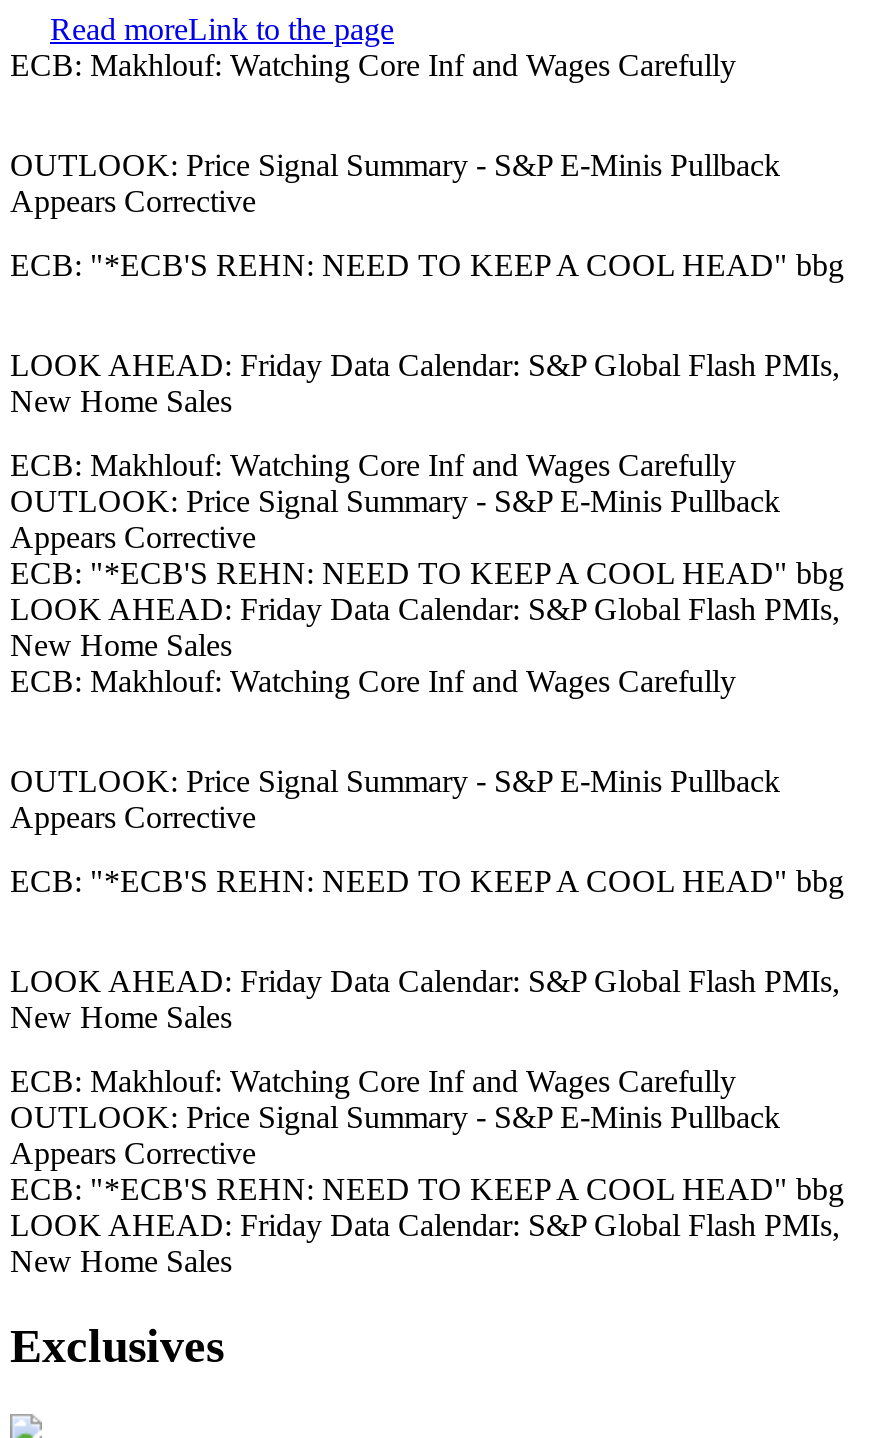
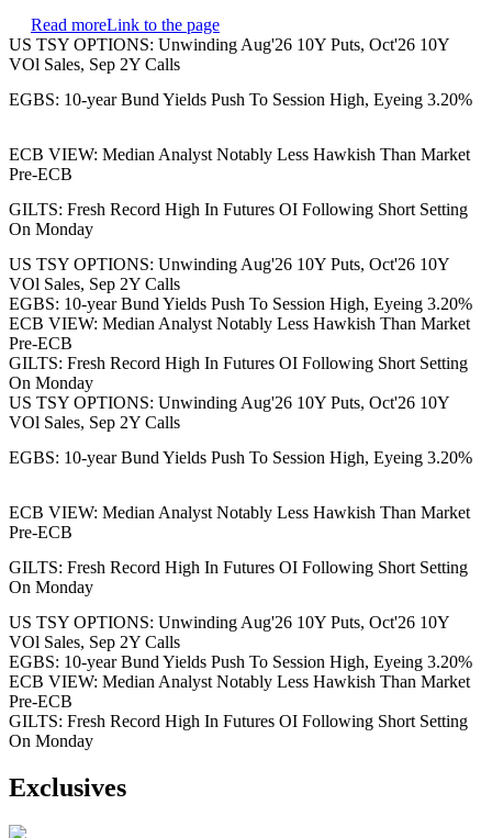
- ECB: Makhlouf: Watching Core Inf and Wages Carefully
+ US TSY OPTIONS: Unwinding Aug'26 10Y Puts, Oct'26 10Y
+ VOl Sales, Sep 2Y Calls

- OUTLOOK: Price Signal Summary - S&P E-Minis Pullback
- Appears Corrective
+ EGBS: 10-year Bund Yields Push To Session High, Eyeing 3.20%

- ECB: "*ECB'S REHN: NEED TO KEEP A COOL HEAD" bbg
+ ECB VIEW: Median Analyst Notably Less Hawkish Than Market
+ Pre-ECB

- LOOK AHEAD: Friday Data Calendar: S&P Global Flash PMIs,
- New Home Sales
+ GILTS: Fresh Record High In Futures OI Following Short Setting
+ On Monday

- ECB: Makhlouf: Watching Core Inf and Wages Carefully
- OUTLOOK: Price Signal Summary - S&P E-Minis Pullback
- Appears Corrective
- ECB: "*ECB'S REHN: NEED TO KEEP A COOL HEAD" bbg
- LOOK AHEAD: Friday Data Calendar: S&P Global Flash PMIs,
- New Home Sales
- ECB: Makhlouf: Watching Core Inf and Wages Carefully
+ US TSY OPTIONS: Unwinding Aug'26 10Y Puts, Oct'26 10Y
+ VOl Sales, Sep 2Y Calls
+ EGBS: 10-year Bund Yields Push To Session High, Eyeing 3.20%
+ ECB VIEW: Median Analyst Notably Less Hawkish Than Market
+ Pre-ECB
+ GILTS: Fresh Record High In Futures OI Following Short Setting
+ On Monday
+ US TSY OPTIONS: Unwinding Aug'26 10Y Puts, Oct'26 10Y
+ VOl Sales, Sep 2Y Calls

- OUTLOOK: Price Signal Summary - S&P E-Minis Pullback
- Appears Corrective
+ EGBS: 10-year Bund Yields Push To Session High, Eyeing 3.20%

- ECB: "*ECB'S REHN: NEED TO KEEP A COOL HEAD" bbg
+ ECB VIEW: Median Analyst Notably Less Hawkish Than Market
+ Pre-ECB

- LOOK AHEAD: Friday Data Calendar: S&P Global Flash PMIs,
- New Home Sales
+ GILTS: Fresh Record High In Futures OI Following Short Setting
+ On Monday

- ECB: Makhlouf: Watching Core Inf and Wages Carefully
- OUTLOOK: Price Signal Summary - S&P E-Minis Pullback
- Appears Corrective
- ECB: "*ECB'S REHN: NEED TO KEEP A COOL HEAD" bbg
- LOOK AHEAD: Friday Data Calendar: S&P Global Flash PMIs,
- New Home Sales
+ US TSY OPTIONS: Unwinding Aug'26 10Y Puts, Oct'26 10Y
+ VOl Sales, Sep 2Y Calls
+ EGBS: 10-year Bund Yields Push To Session High, Eyeing 3.20%
+ ECB VIEW: Median Analyst Notably Less Hawkish Than Market
+ Pre-ECB
+ GILTS: Fresh Record High In Futures OI Following Short Setting
+ On Monday
